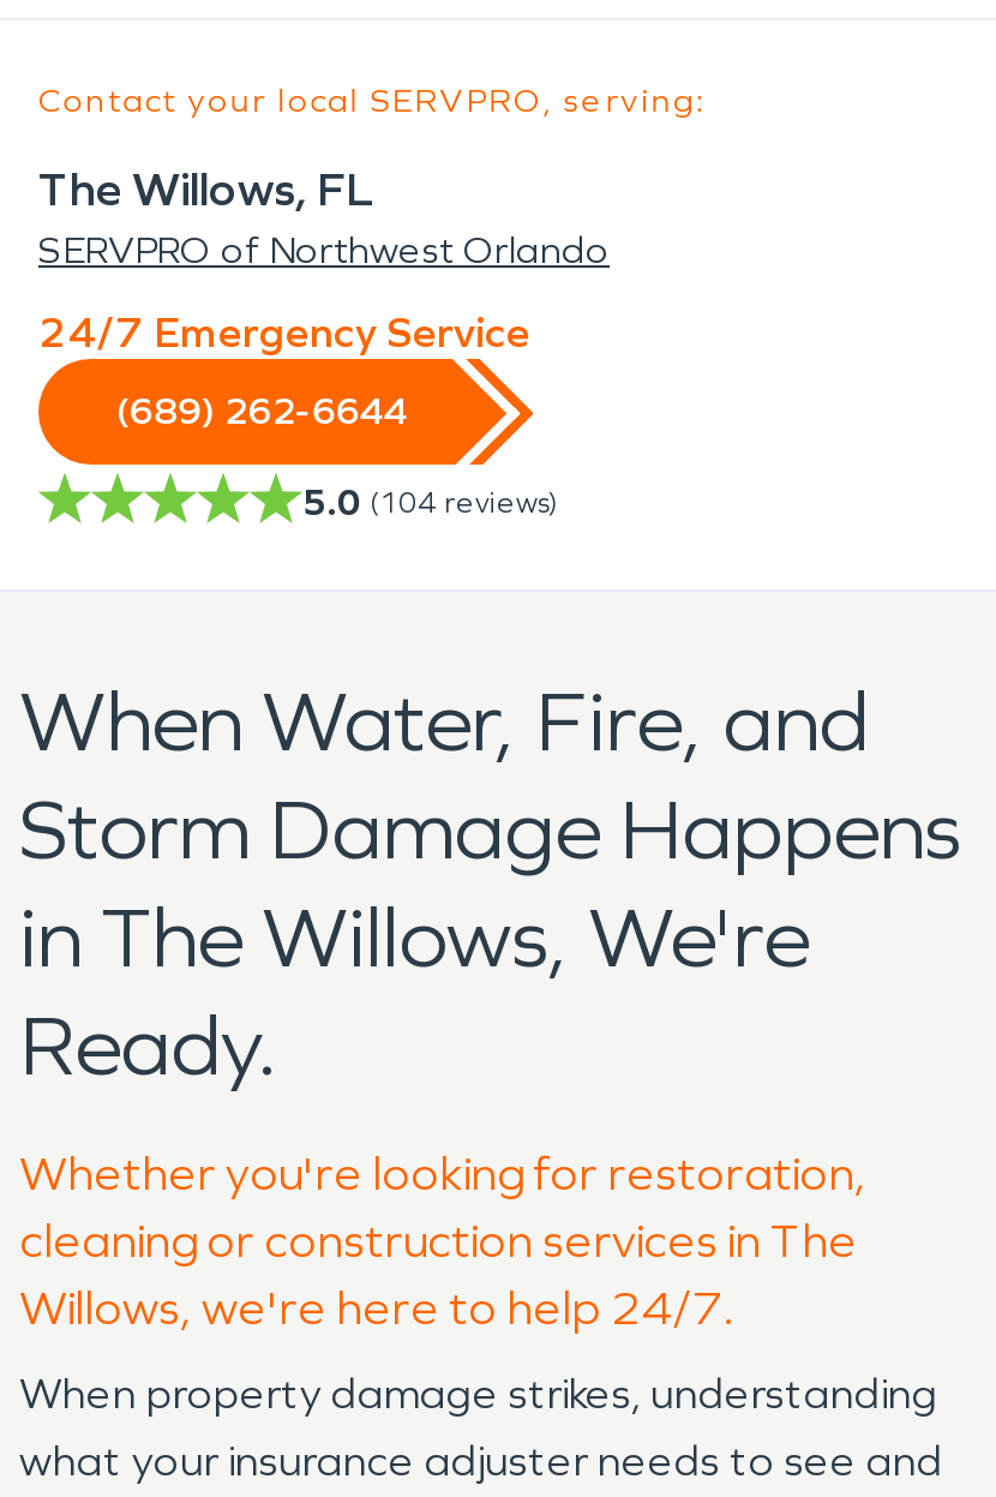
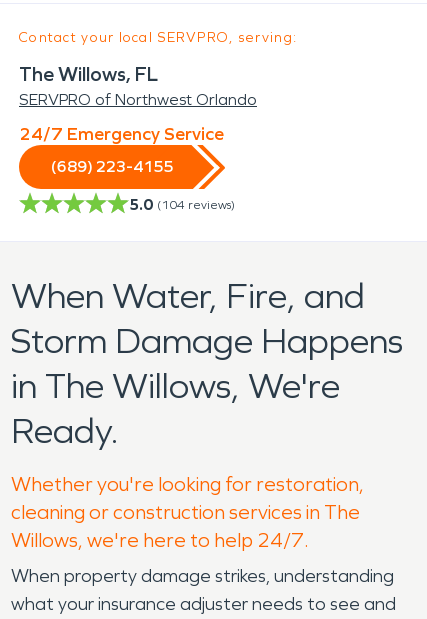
- (689) 262-6644
+ (689) 223-4155
